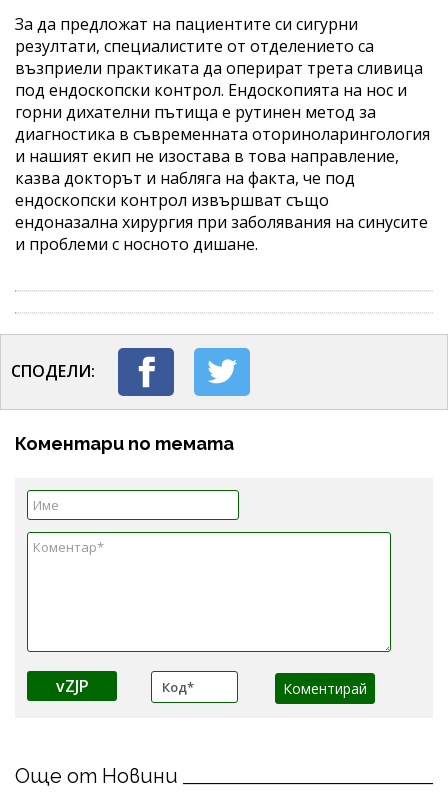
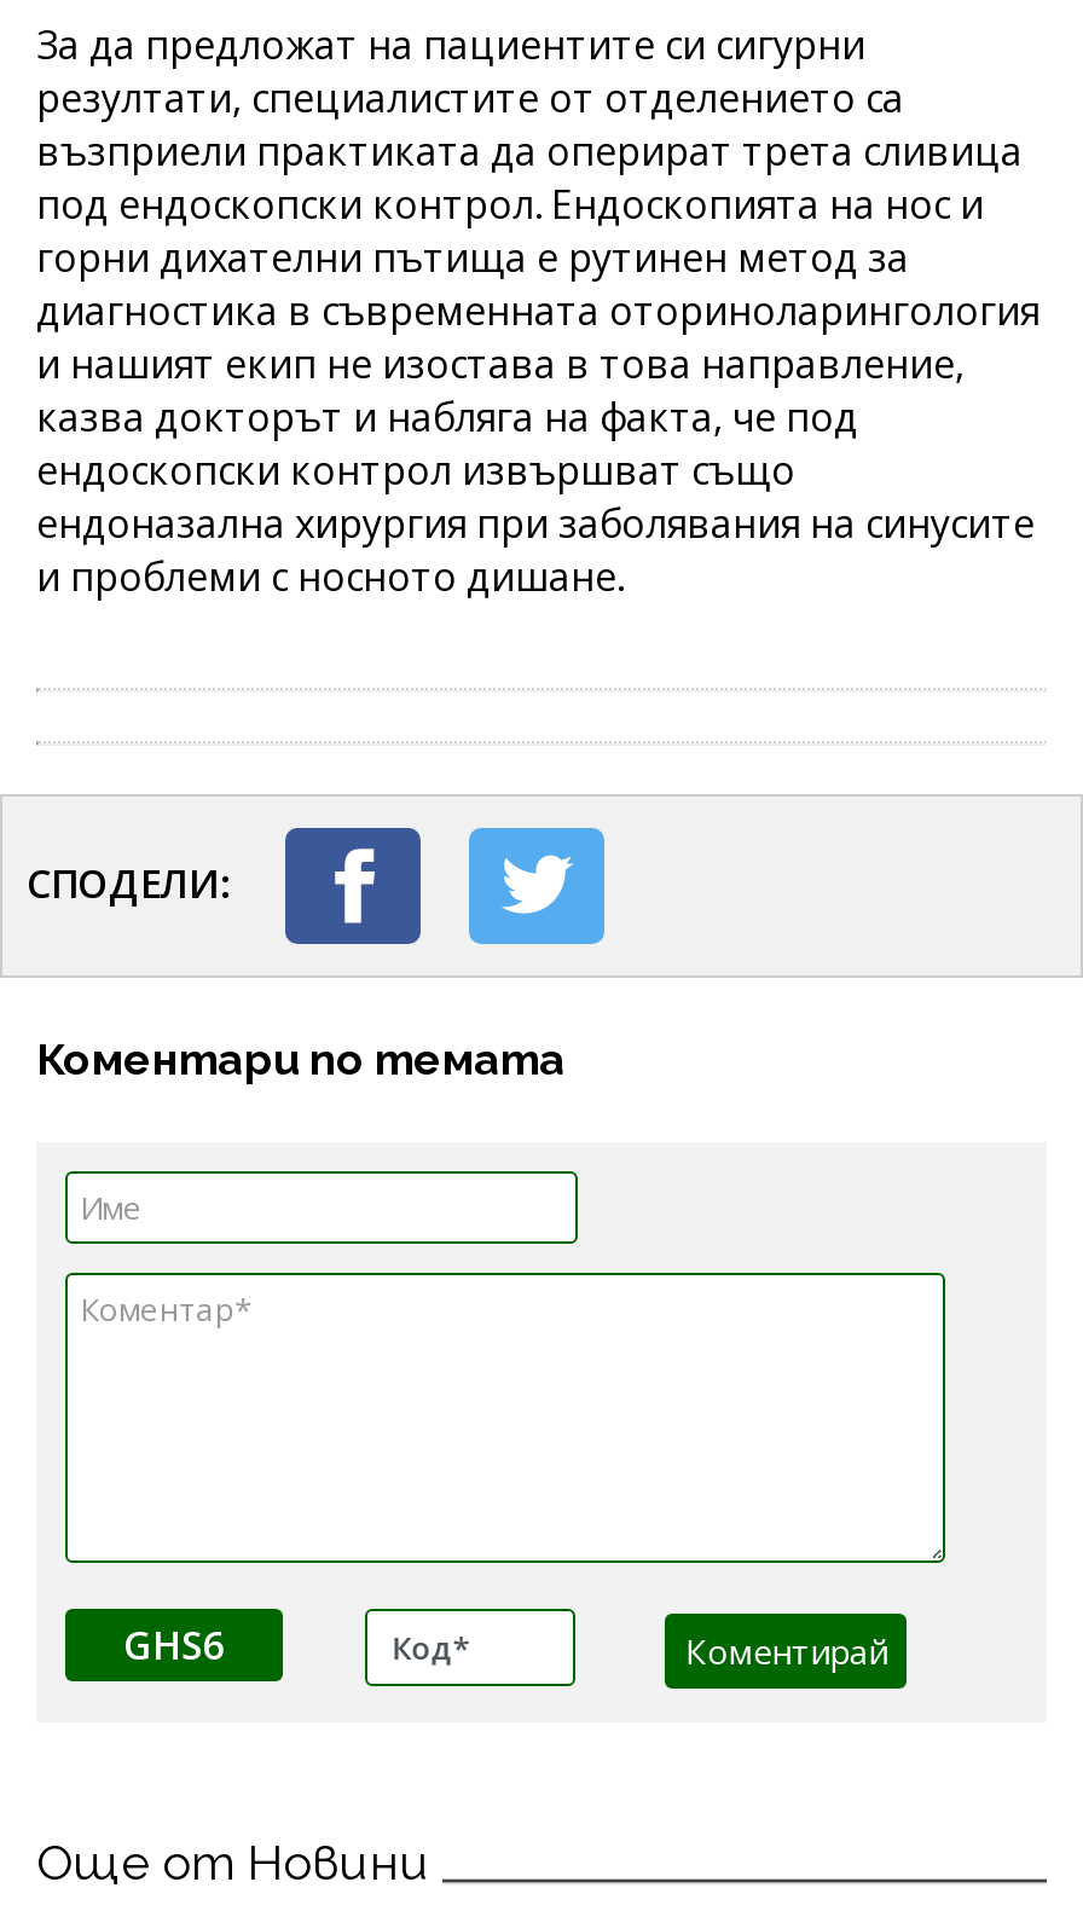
- vZJP
+ GHS6
